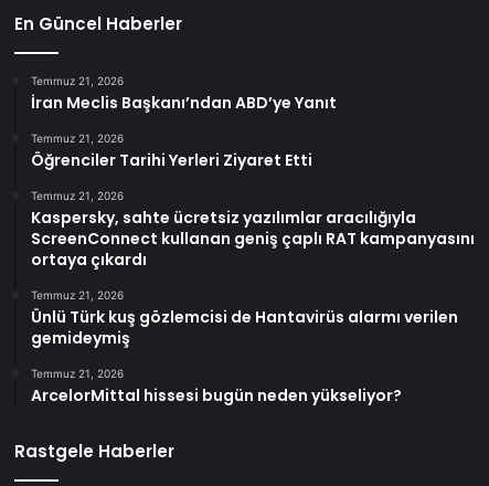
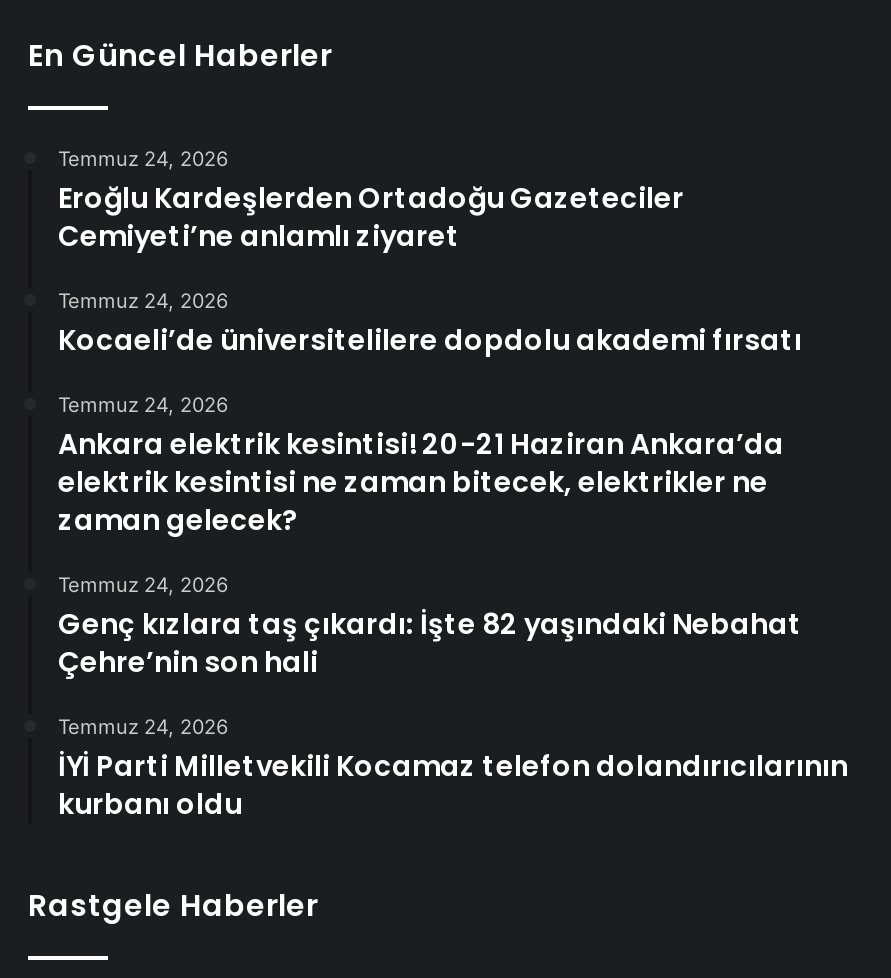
- Temmuz 21, 2026
- İran Meclis Başkanı’ndan ABD’ye Yanıt
+ Temmuz 24, 2026
+ Eroğlu Kardeşlerden Ortadoğu Gazeteciler
+ Cemiyeti’ne anlamlı ziyaret

- Temmuz 21, 2026
- Öğrenciler Tarihi Yerleri Ziyaret Etti
+ Temmuz 24, 2026
+ Kocaeli’de üniversitelilere dopdolu akademi fırsatı

- Temmuz 21, 2026
- Kaspersky, sahte ücretsiz yazılımlar aracılığıyla
- ScreenConnect kullanan geniş çaplı RAT kampanyasını
- ortaya çıkardı
+ Temmuz 24, 2026
+ Ankara elektrik kesintisi! 20-21 Haziran Ankara’da
+ elektrik kesintisi ne zaman bitecek, elektrikler ne
+ zaman gelecek?

- Temmuz 21, 2026
- Ünlü Türk kuş gözlemcisi de Hantavirüs alarmı verilen
- gemideymiş
+ Temmuz 24, 2026
+ Genç kızlara taş çıkardı: İşte 82 yaşındaki Nebahat
+ Çehre’nin son hali

- Temmuz 21, 2026
- ArcelorMittal hissesi bugün neden yükseliyor?
+ Temmuz 24, 2026
+ İYİ Parti Milletvekili Kocamaz telefon dolandırıcılarının
+ kurbanı oldu
